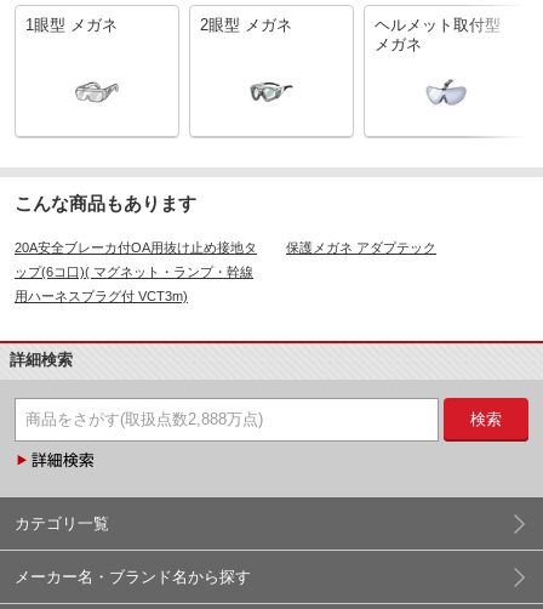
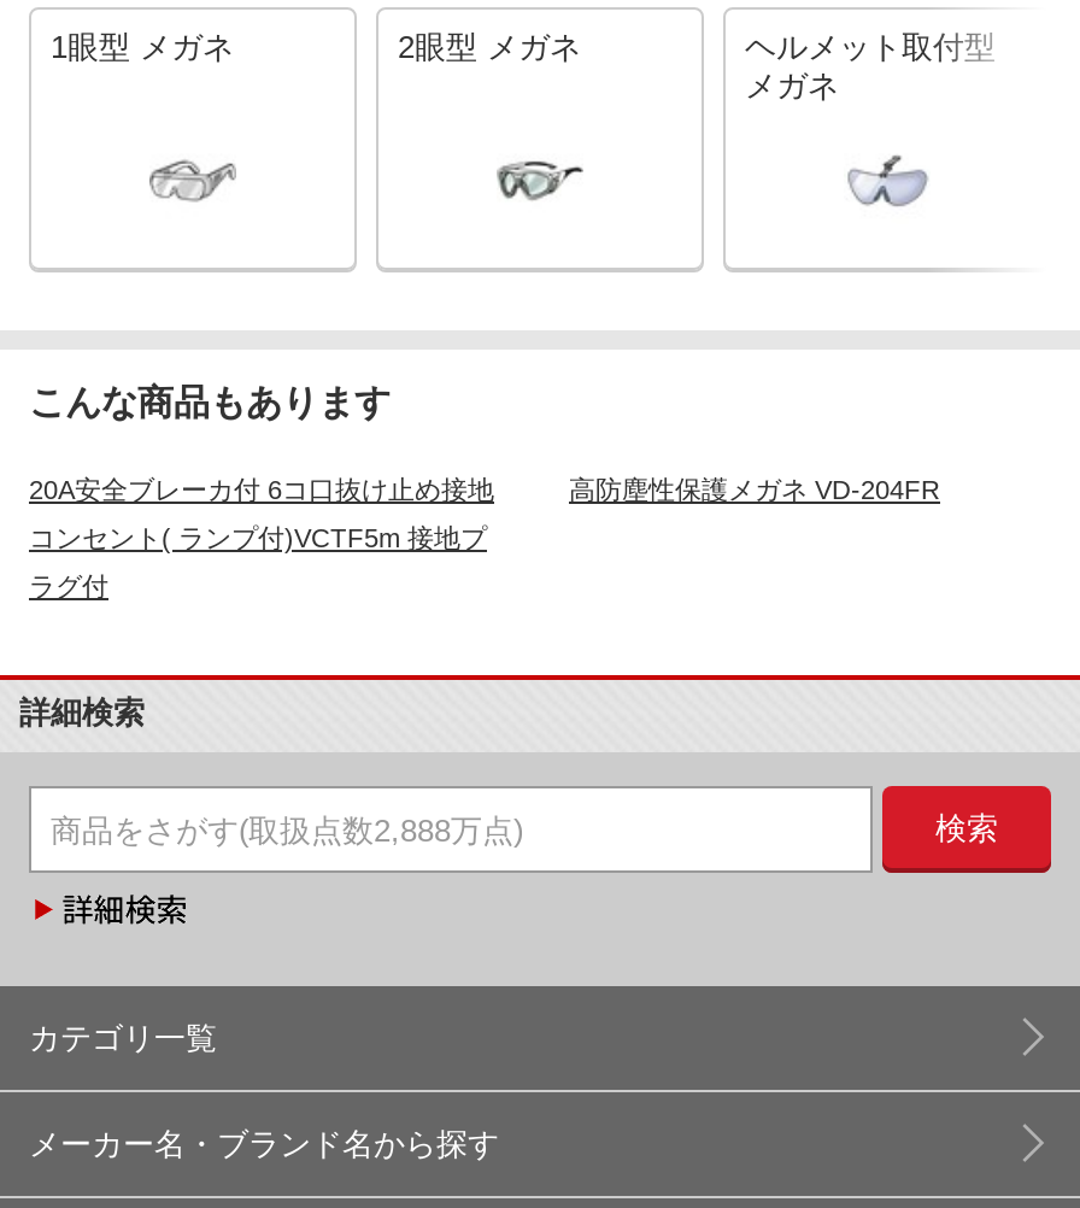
- 20A安全ブレーカ付OA用抜け止め接地タ
+ 20A安全ブレーカ付 6コ口抜け止め接地

- 保護メガネ アダプテック
+ 高防塵性保護メガネ VD-204FR

- ップ(6コ口)( マグネット・ランプ・幹線
+ コンセント( ランプ付)VCTF5m 接地プ

- 用ハーネスプラグ付 VCT3m)
+ ラグ付
